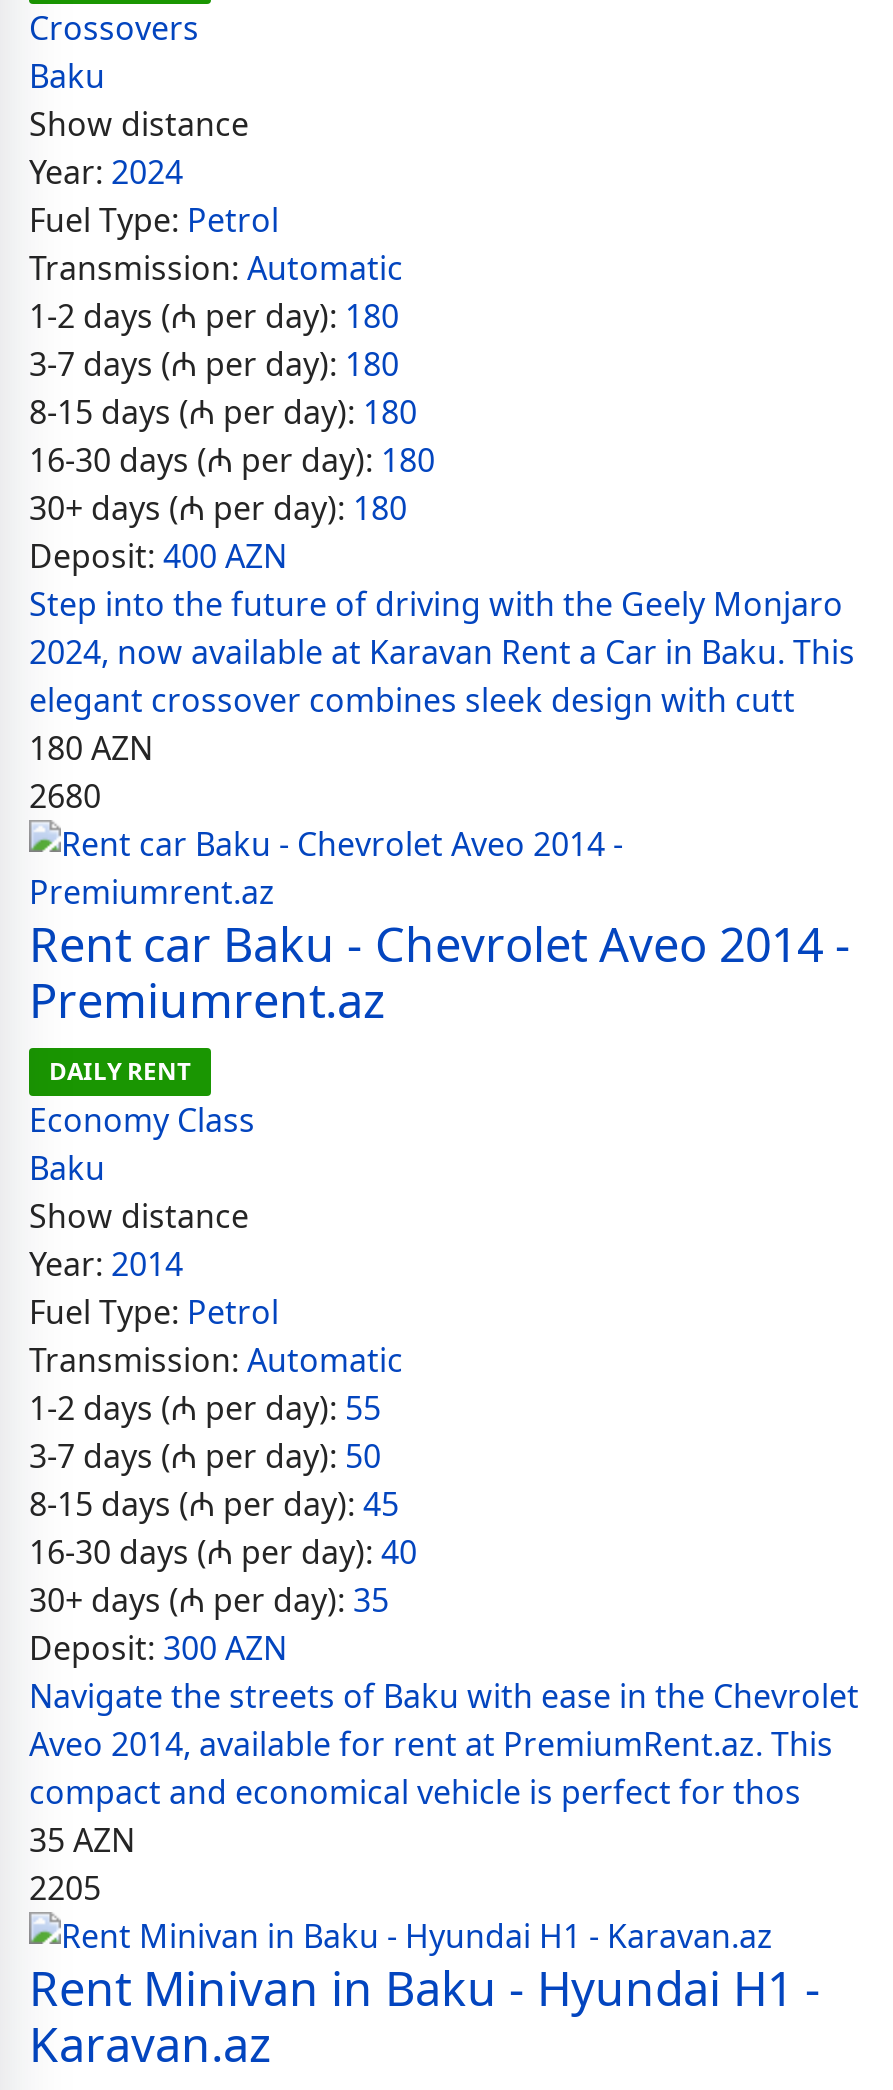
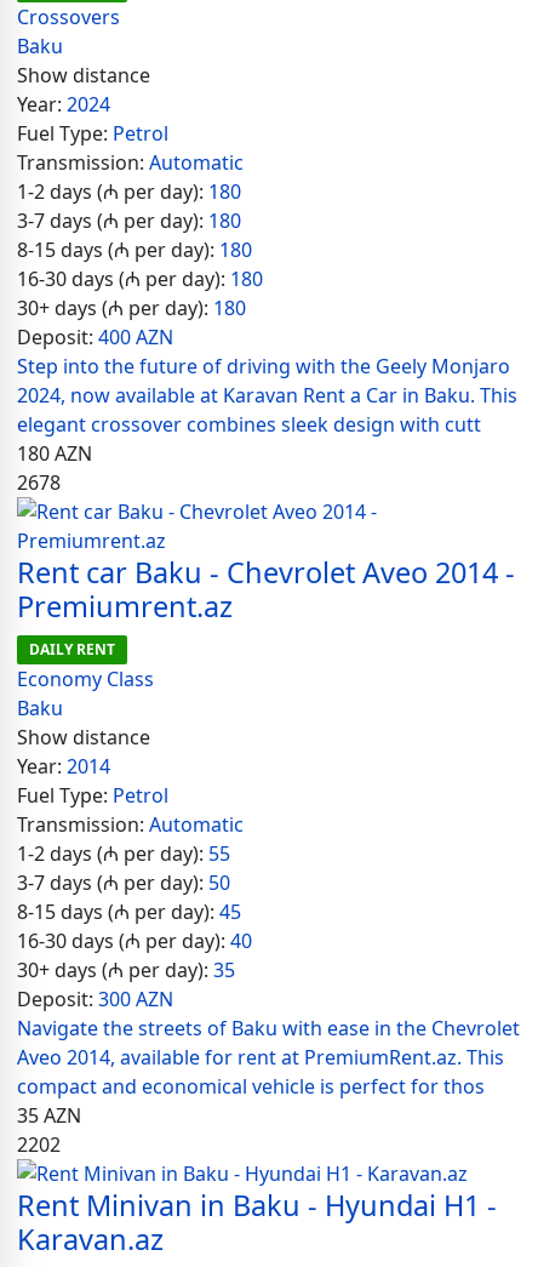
- 2680
+ 2678

- 2205
+ 2202
